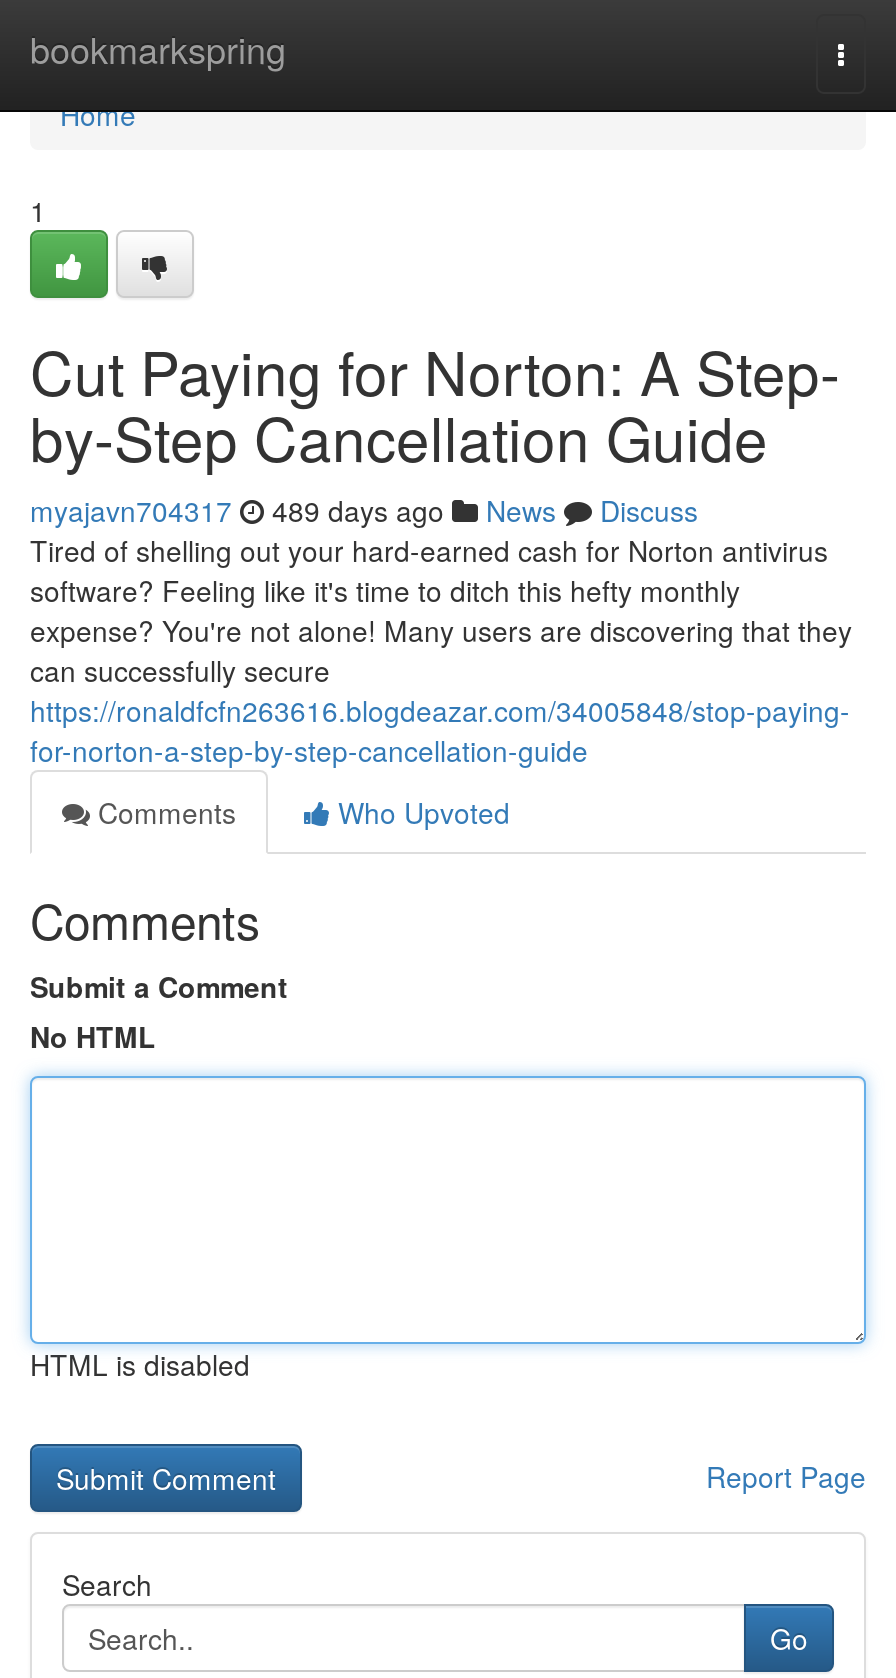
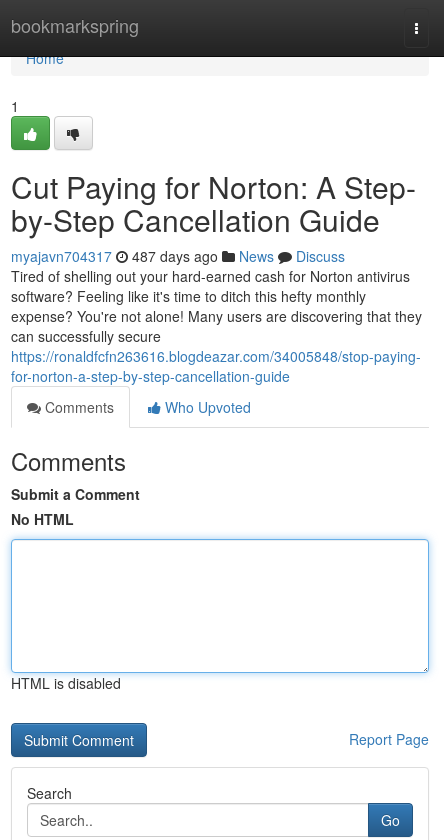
- myajavn704317 489 days ago News Discuss
+ myajavn704317 487 days ago News Discuss
